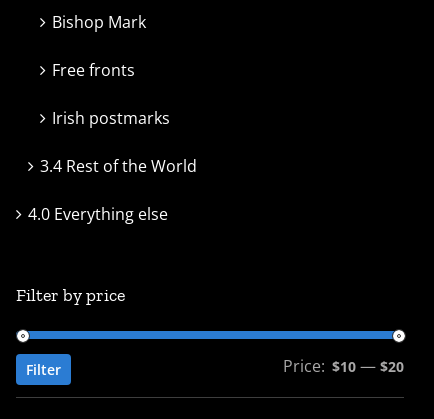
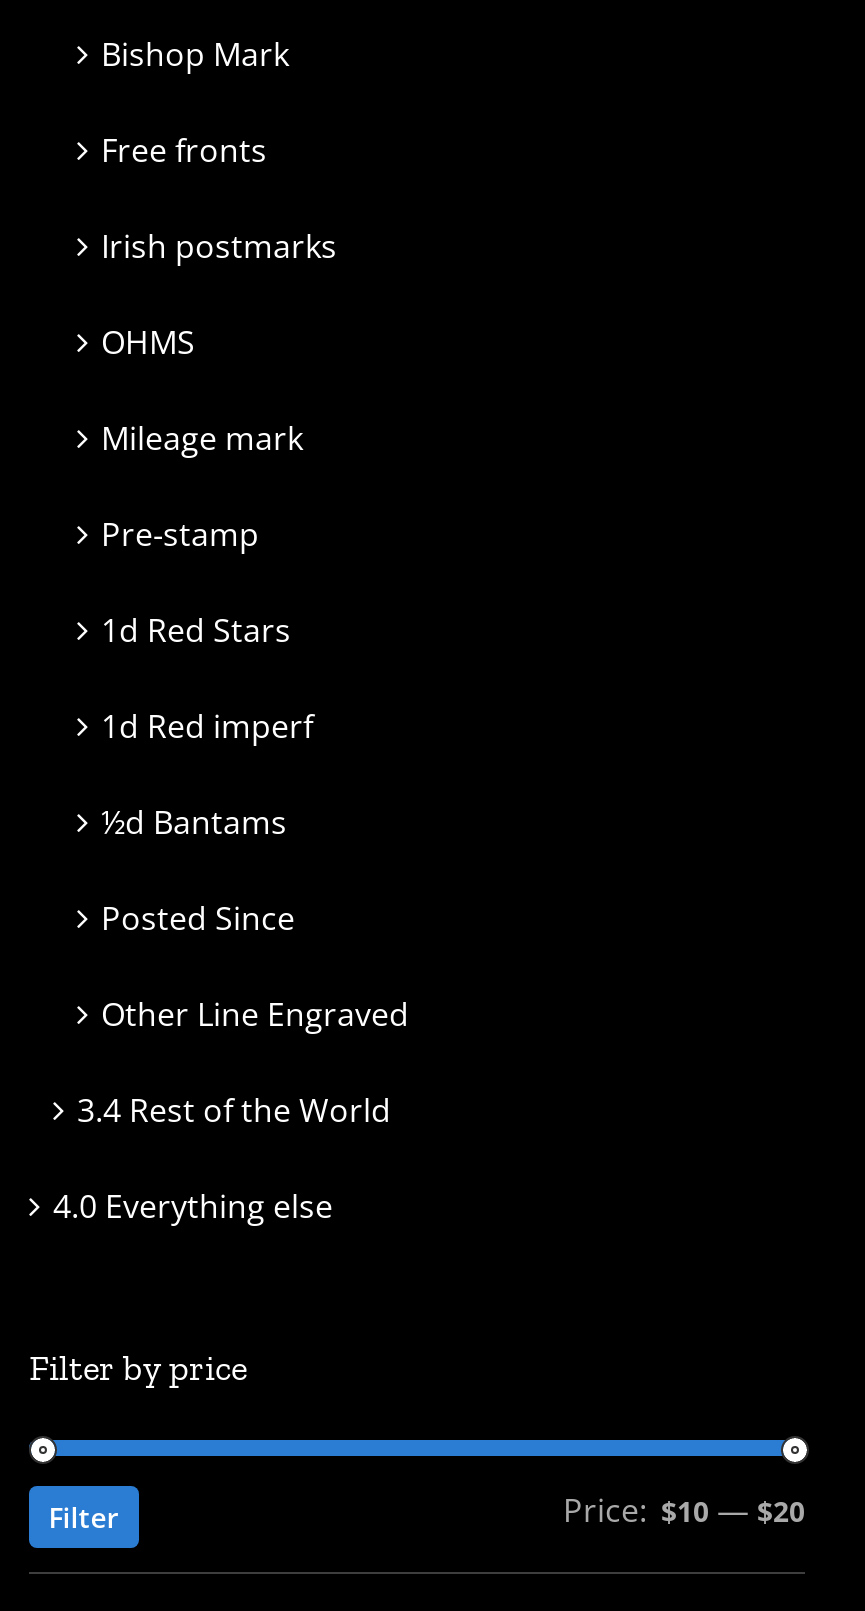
+ OHMS
+ Mileage mark
+ Pre-stamp
+ 1d Red Stars
+ 1d Red imperf
+ ½d Bantams
+ Posted Since
+ Other Line Engraved
